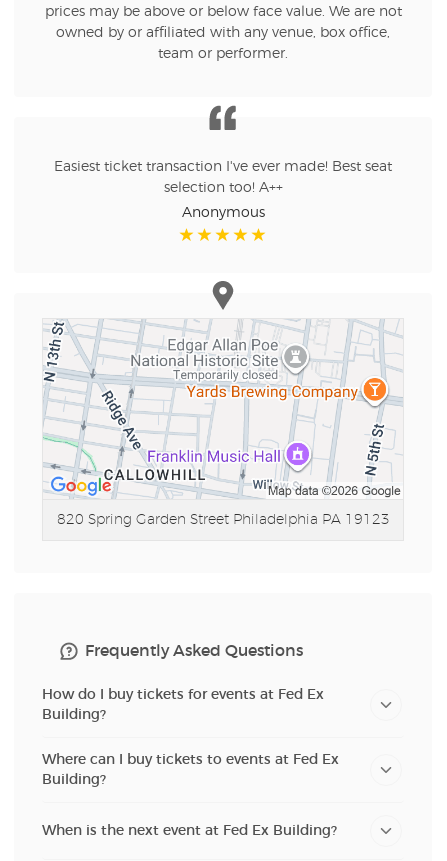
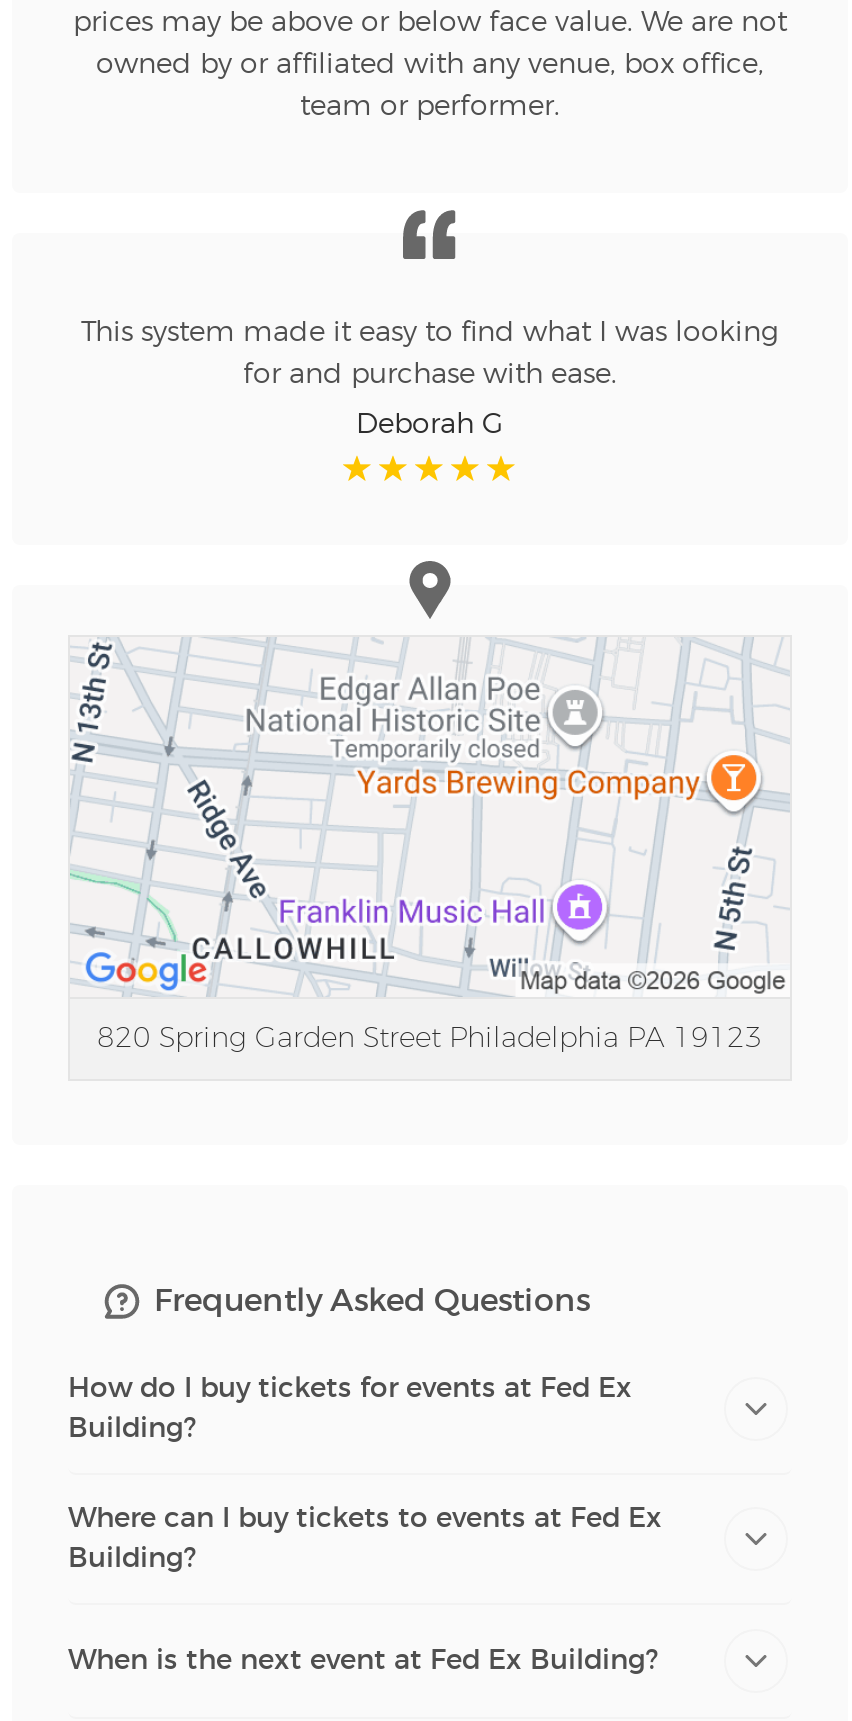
- Easiest ticket transaction I've ever made! Best seat
+ This system made it easy to find what I was looking

- selection too! A++
+ for and purchase with ease.

- Anonymous
+ Deborah G
